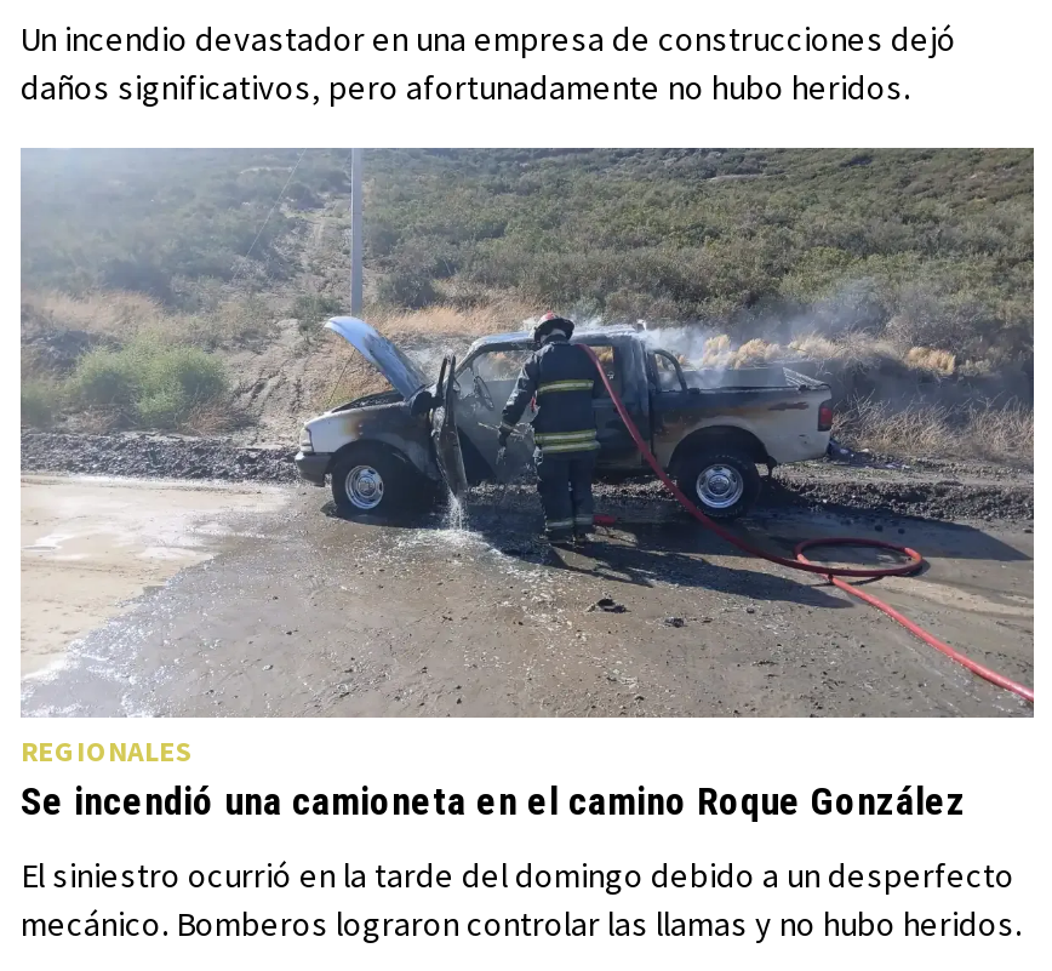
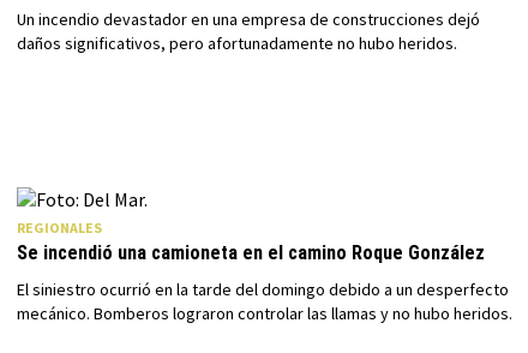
- [image]
